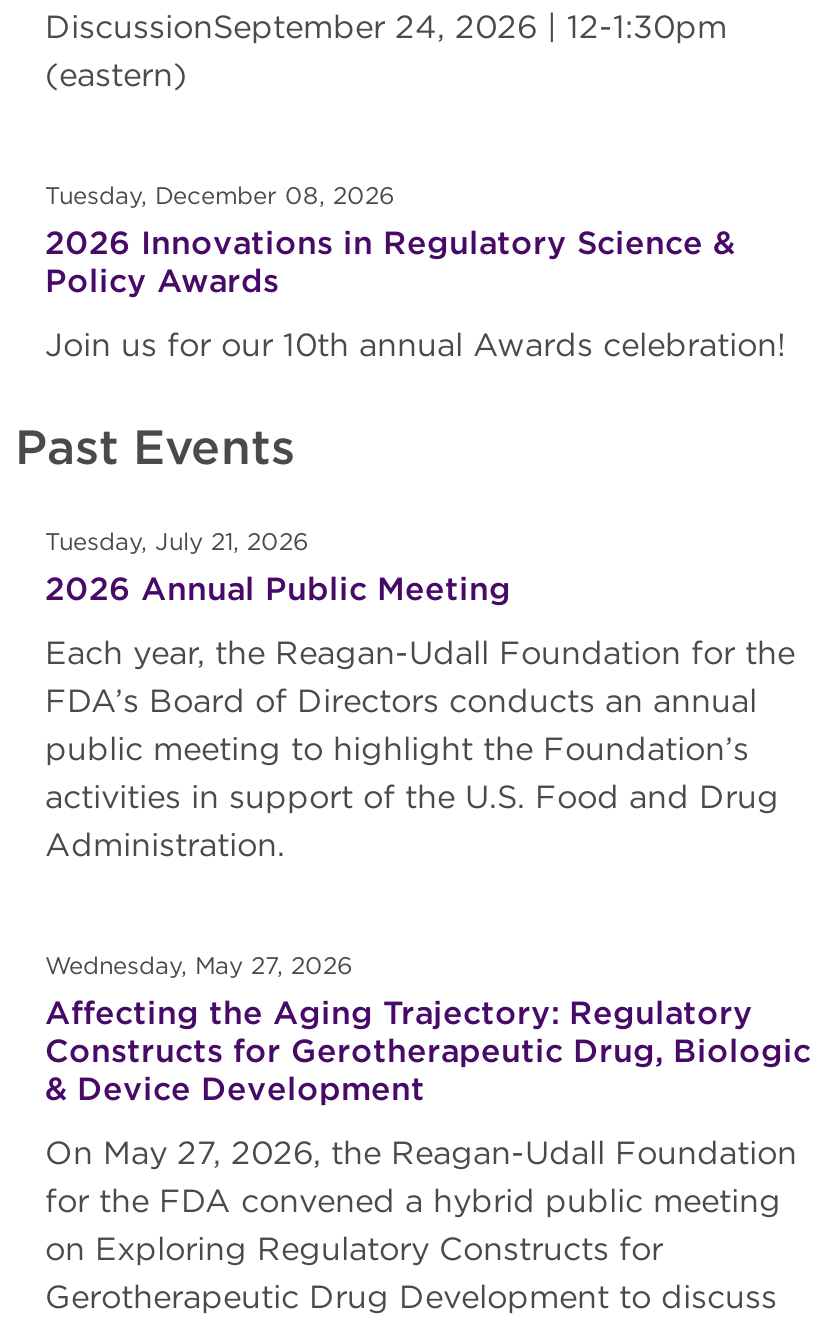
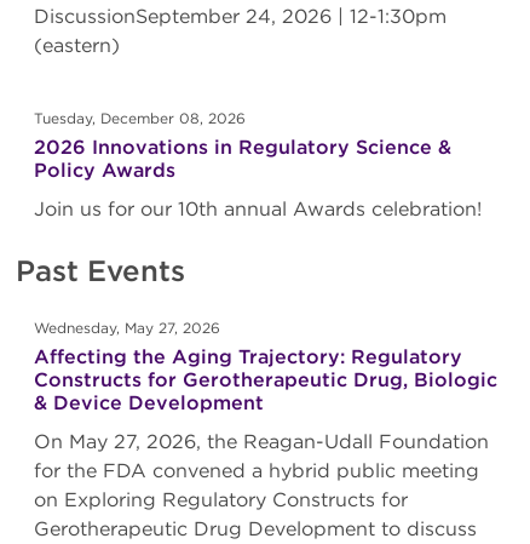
- Tuesday, July 21, 2026
- 2026 Annual Public Meeting
- Each year, the Reagan-Udall Foundation for the
- FDA’s Board of Directors conducts an annual
- public meeting to highlight the Foundation’s
- activities in support of the U.S. Food and Drug
- Administration.
